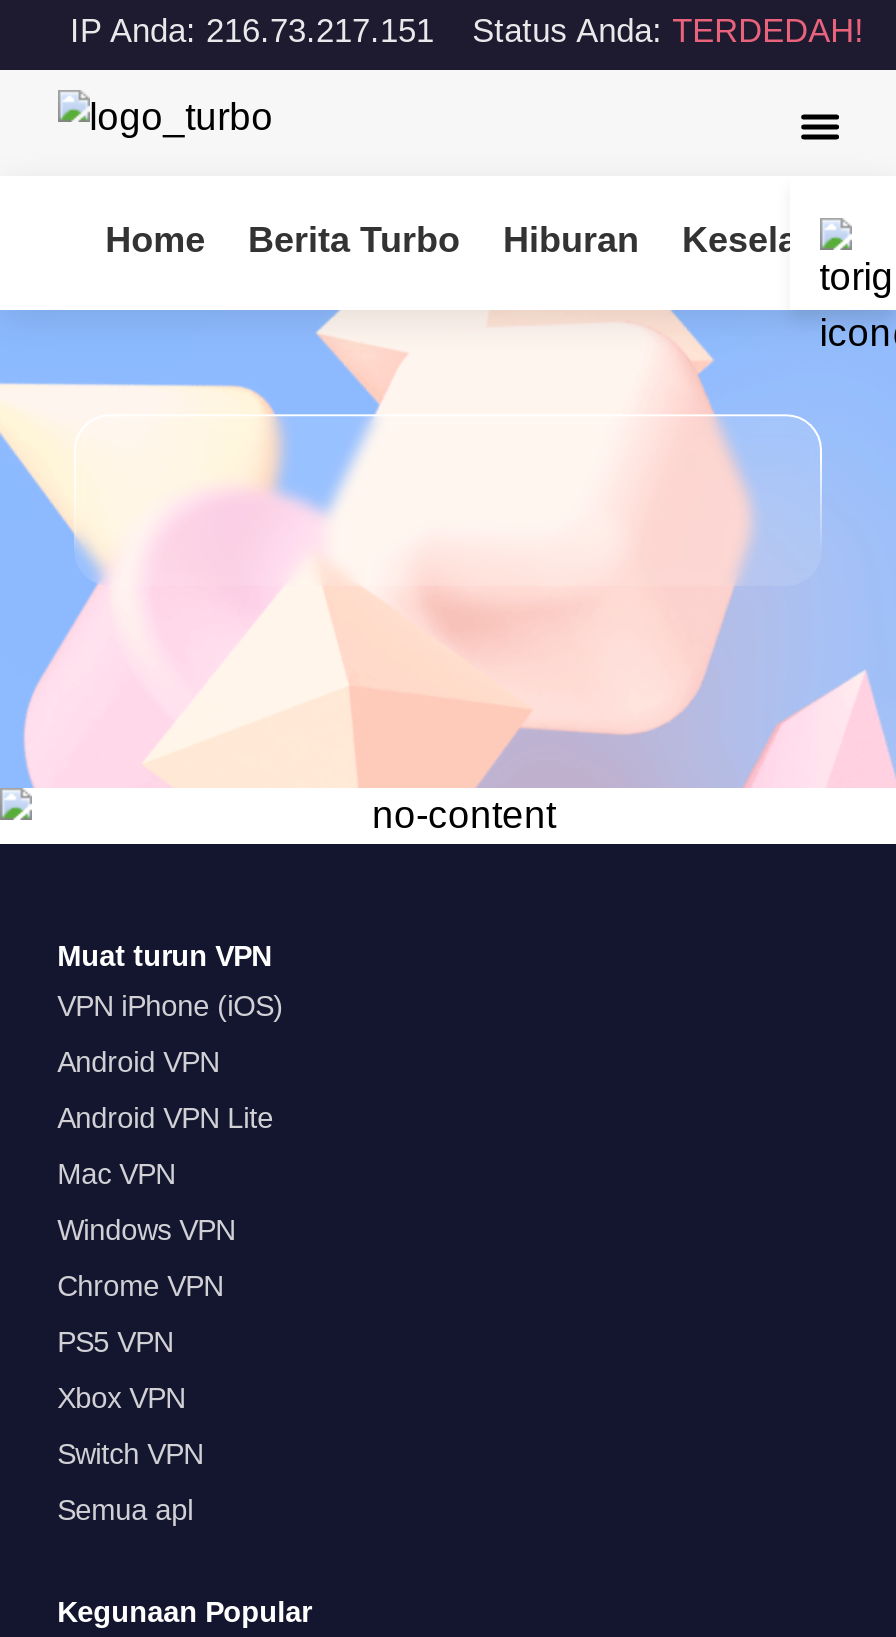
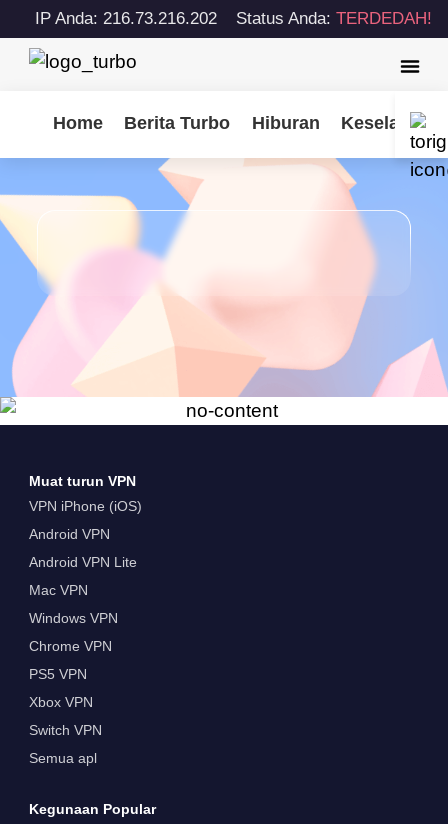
- IP Anda: 216.73.217.151 Status Anda: TERDEDAH!
+ IP Anda: 216.73.216.202 Status Anda: TERDEDAH!
